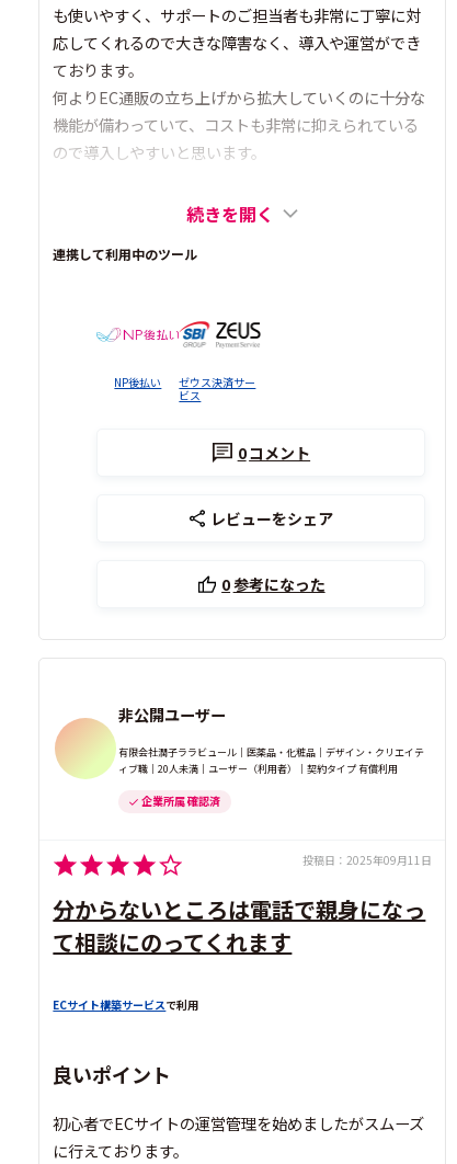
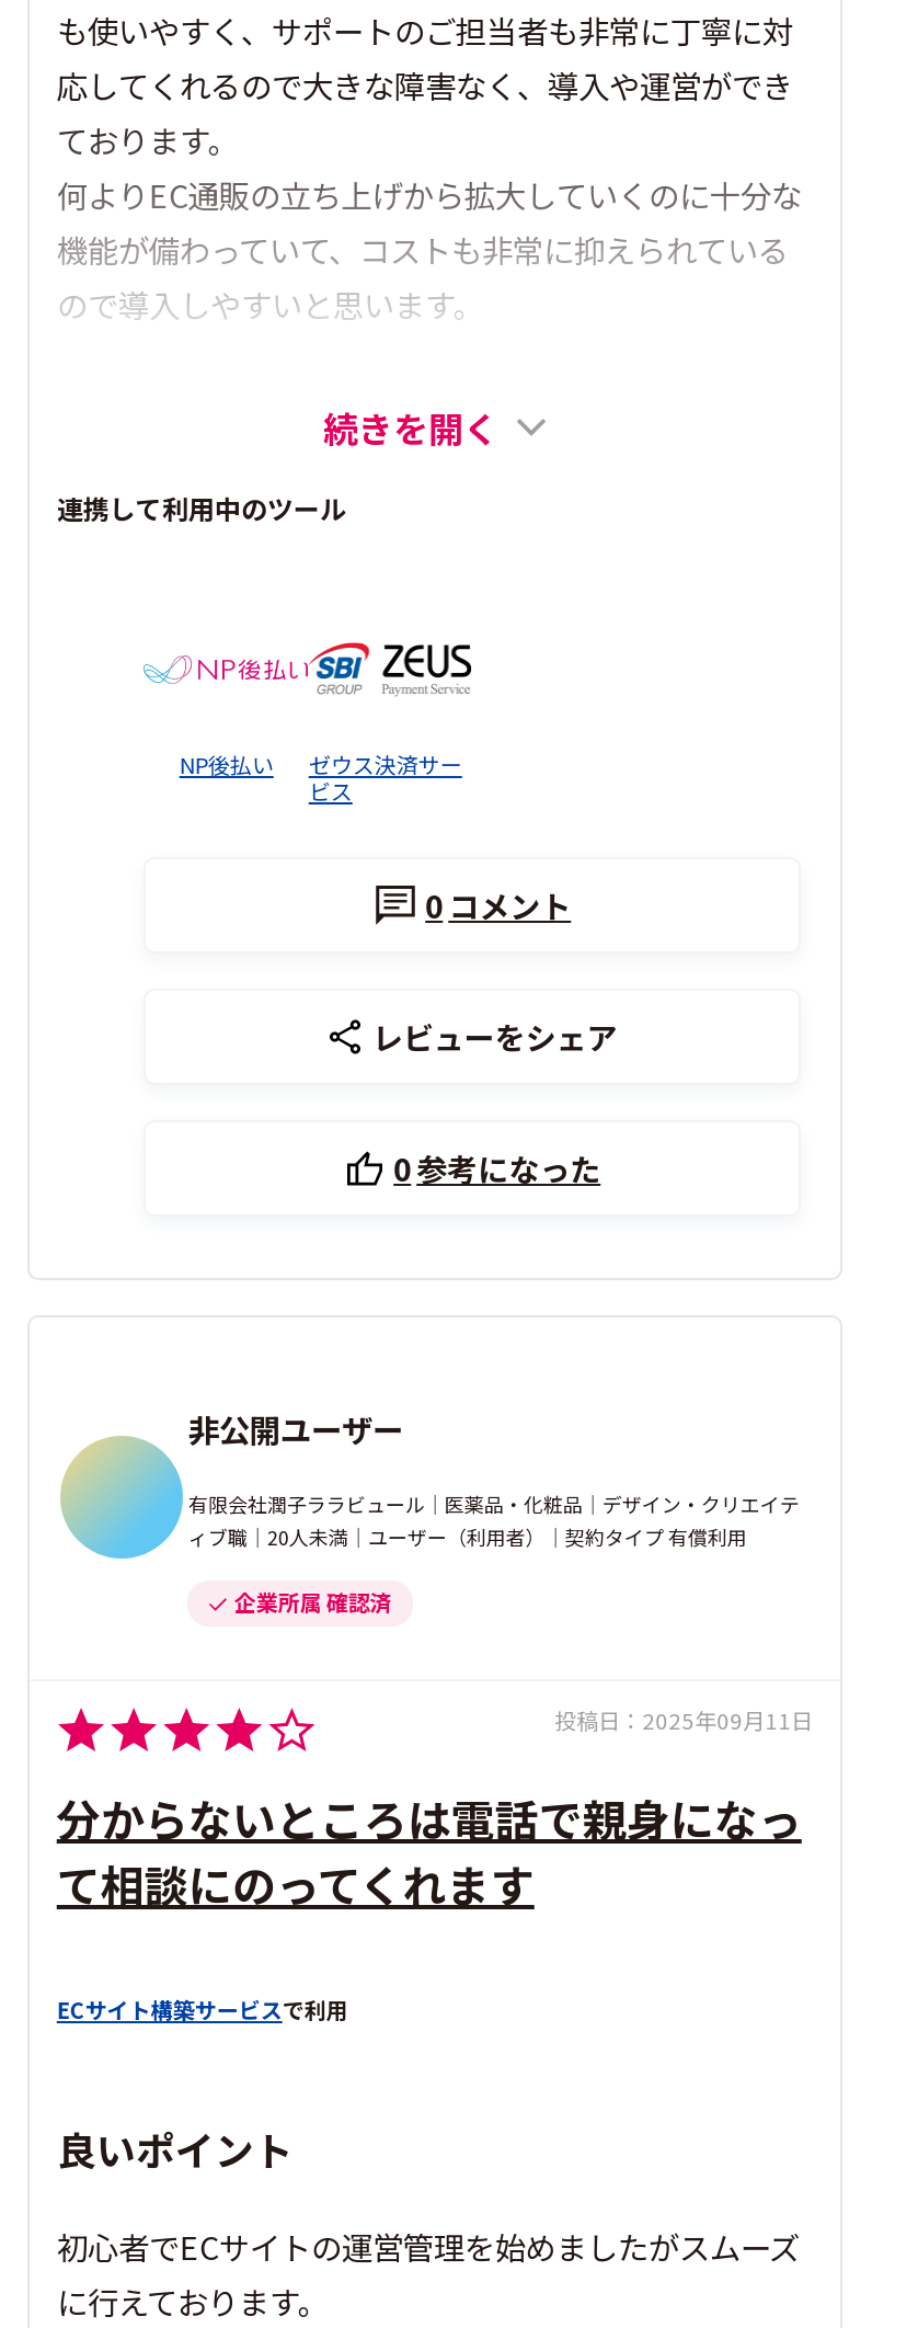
- [image]
+ [image]
